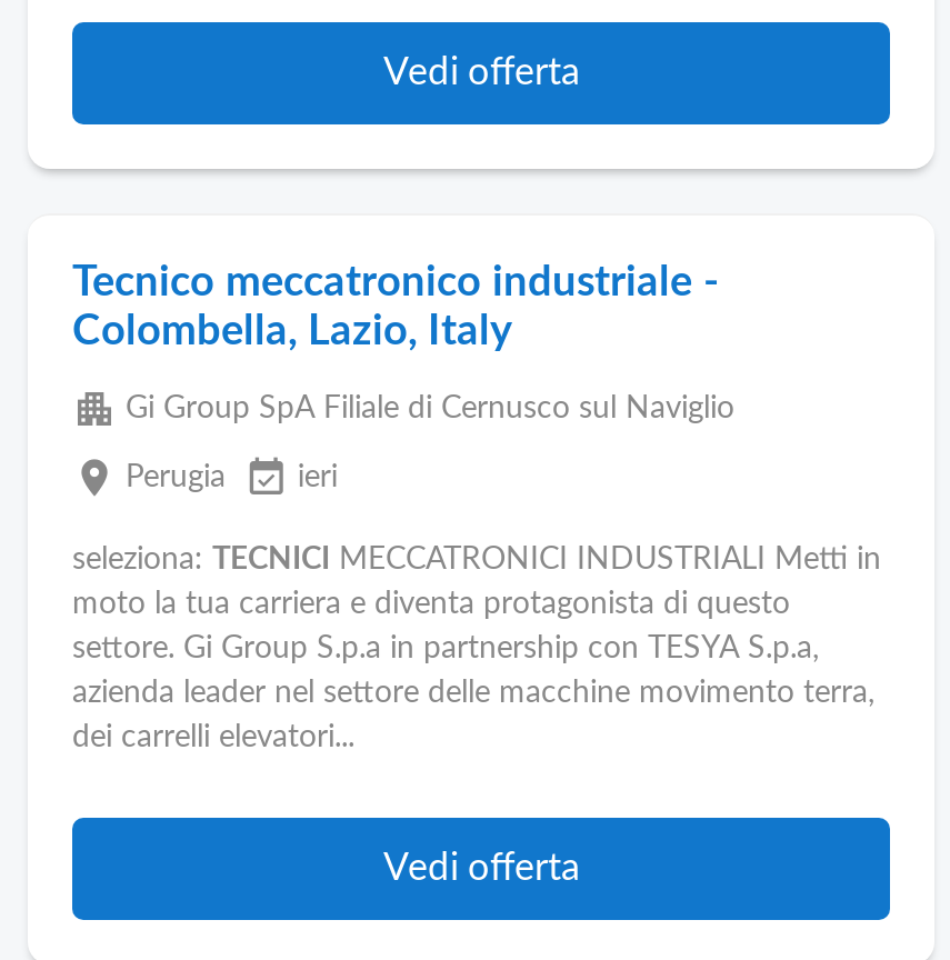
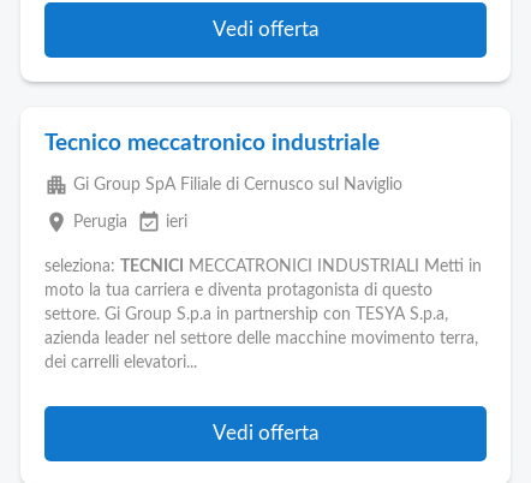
- Tecnico meccatronico industriale -
- Colombella, Lazio, Italy
+ Tecnico meccatronico industriale
